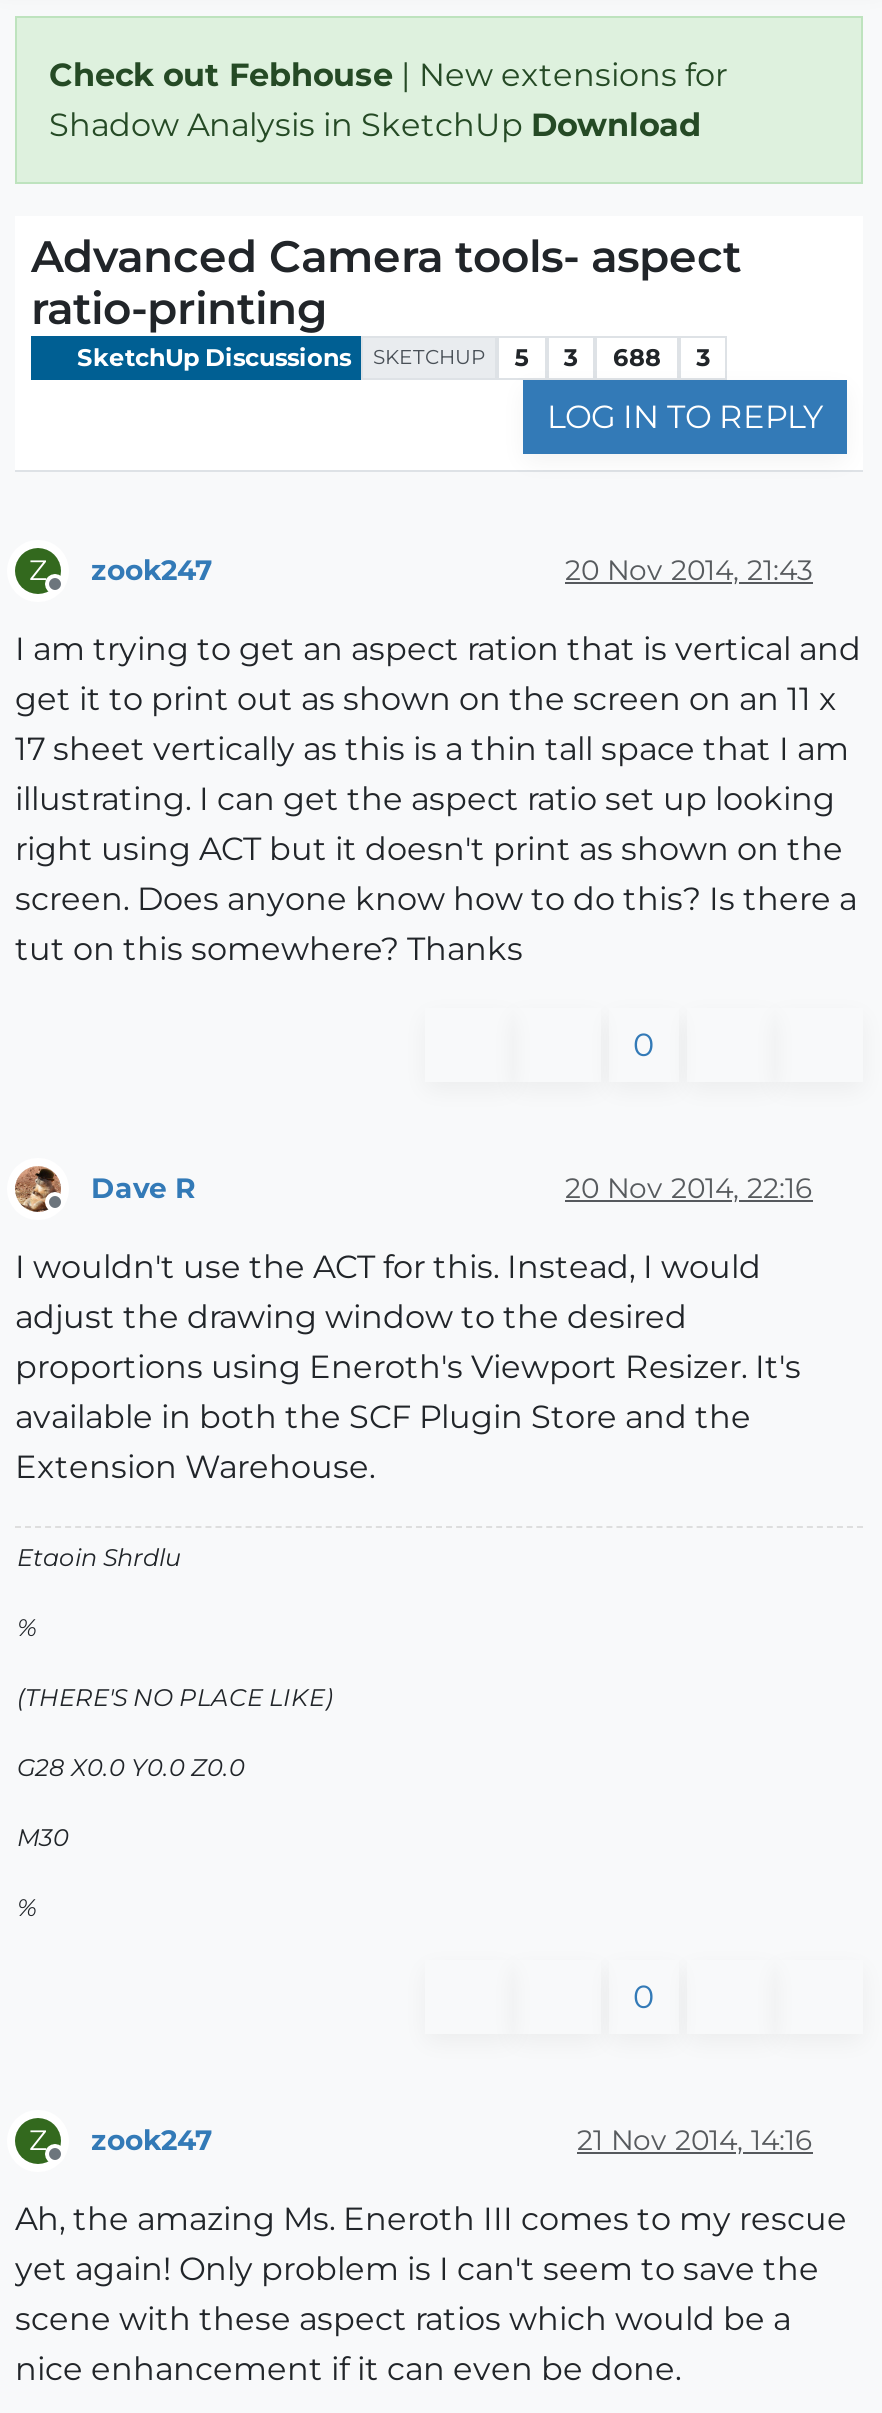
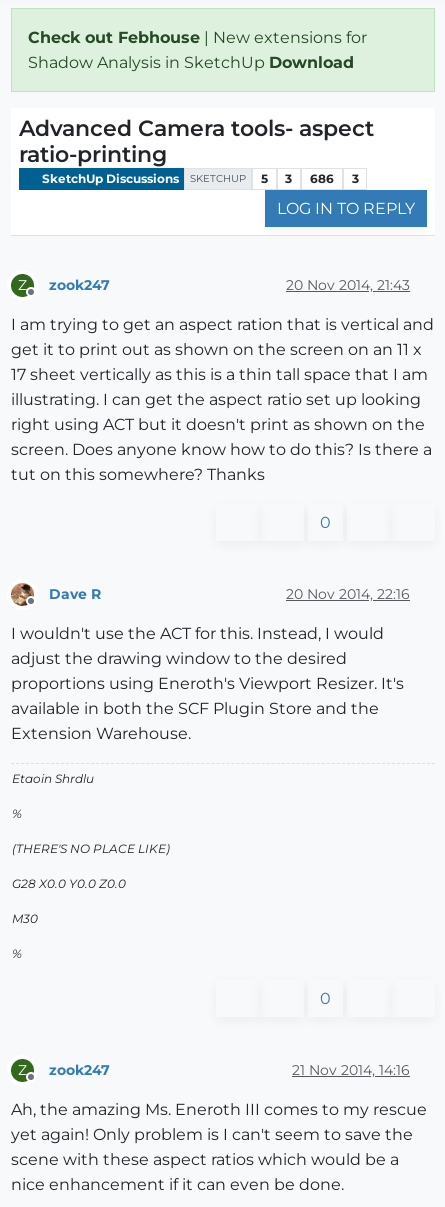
- SketchUp Discussions SKETCHUP 5 3 688 3
+ SketchUp Discussions SKETCHUP 5 3 686 3
